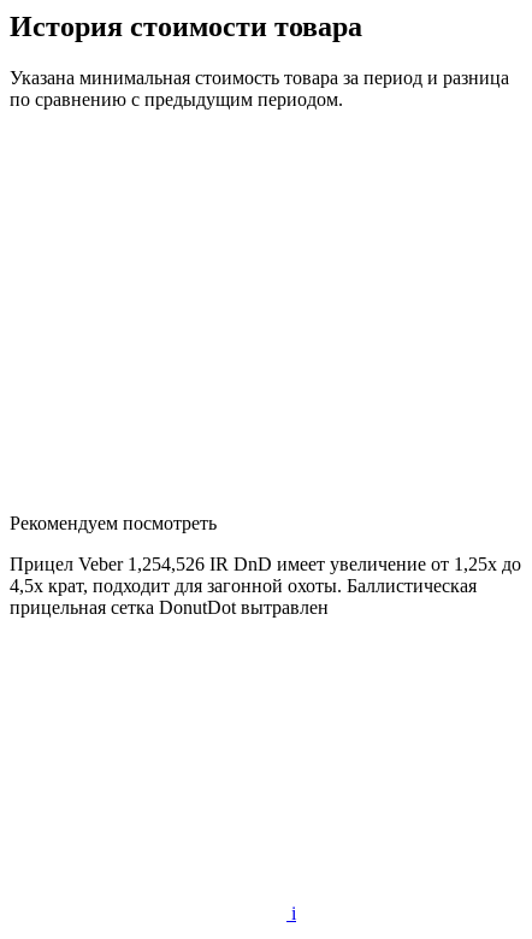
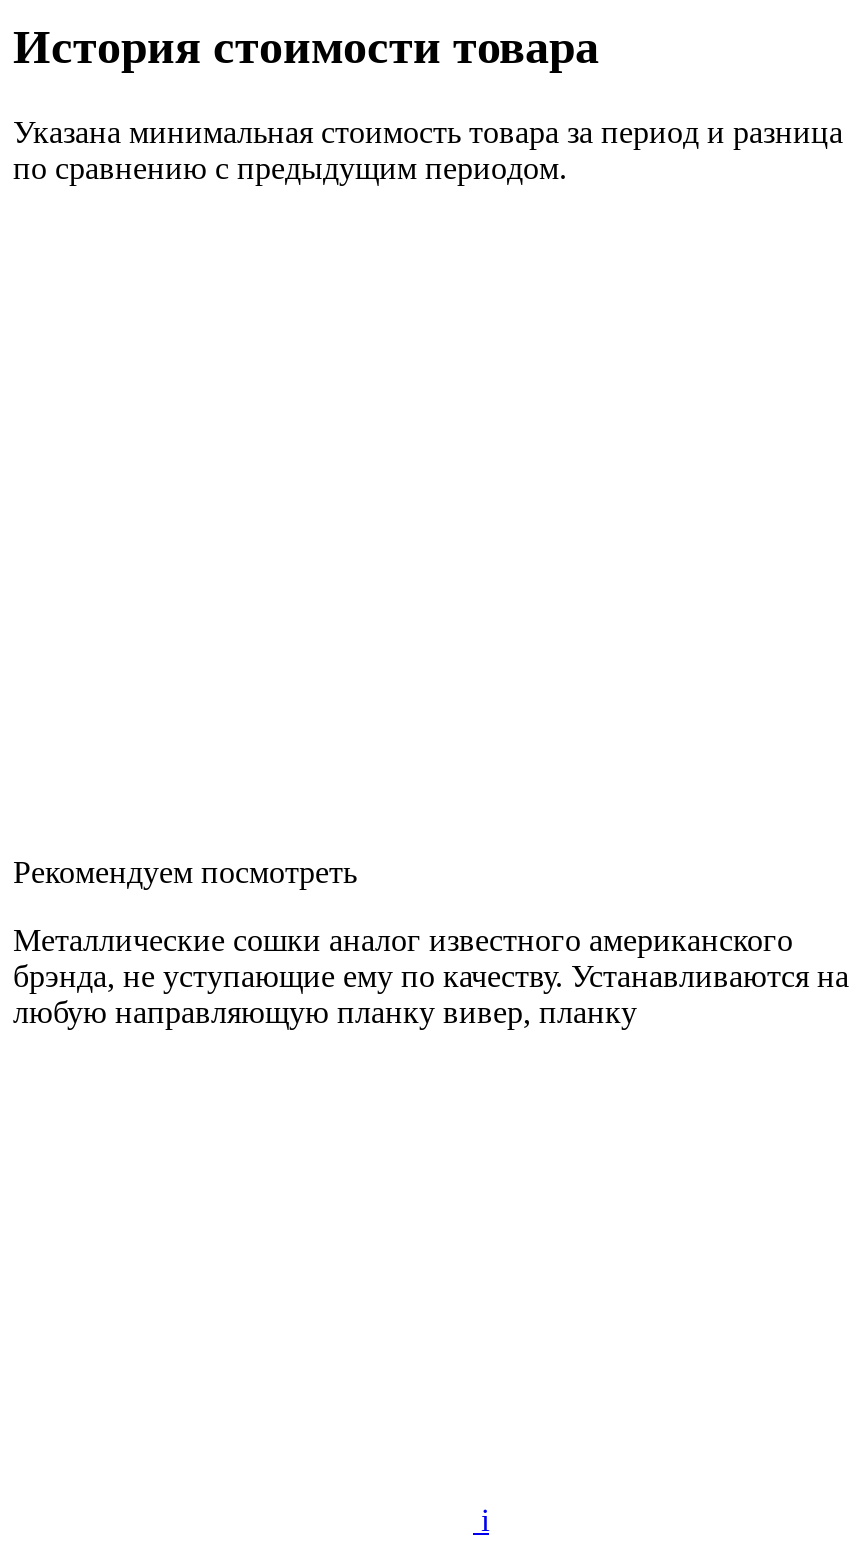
- Прицел Veber 1,254,526 IR DnD имеет увеличение от 1,25х до
- 4,5х крат, подходит для загонной охоты. Баллистическая
- прицельная сетка DonutDot вытравлен
+ Металлические сошки аналог известного американского
+ брэнда, не уступающие ему по качеству. Устанавливаются на
+ любую направляющую планку вивер, планку
